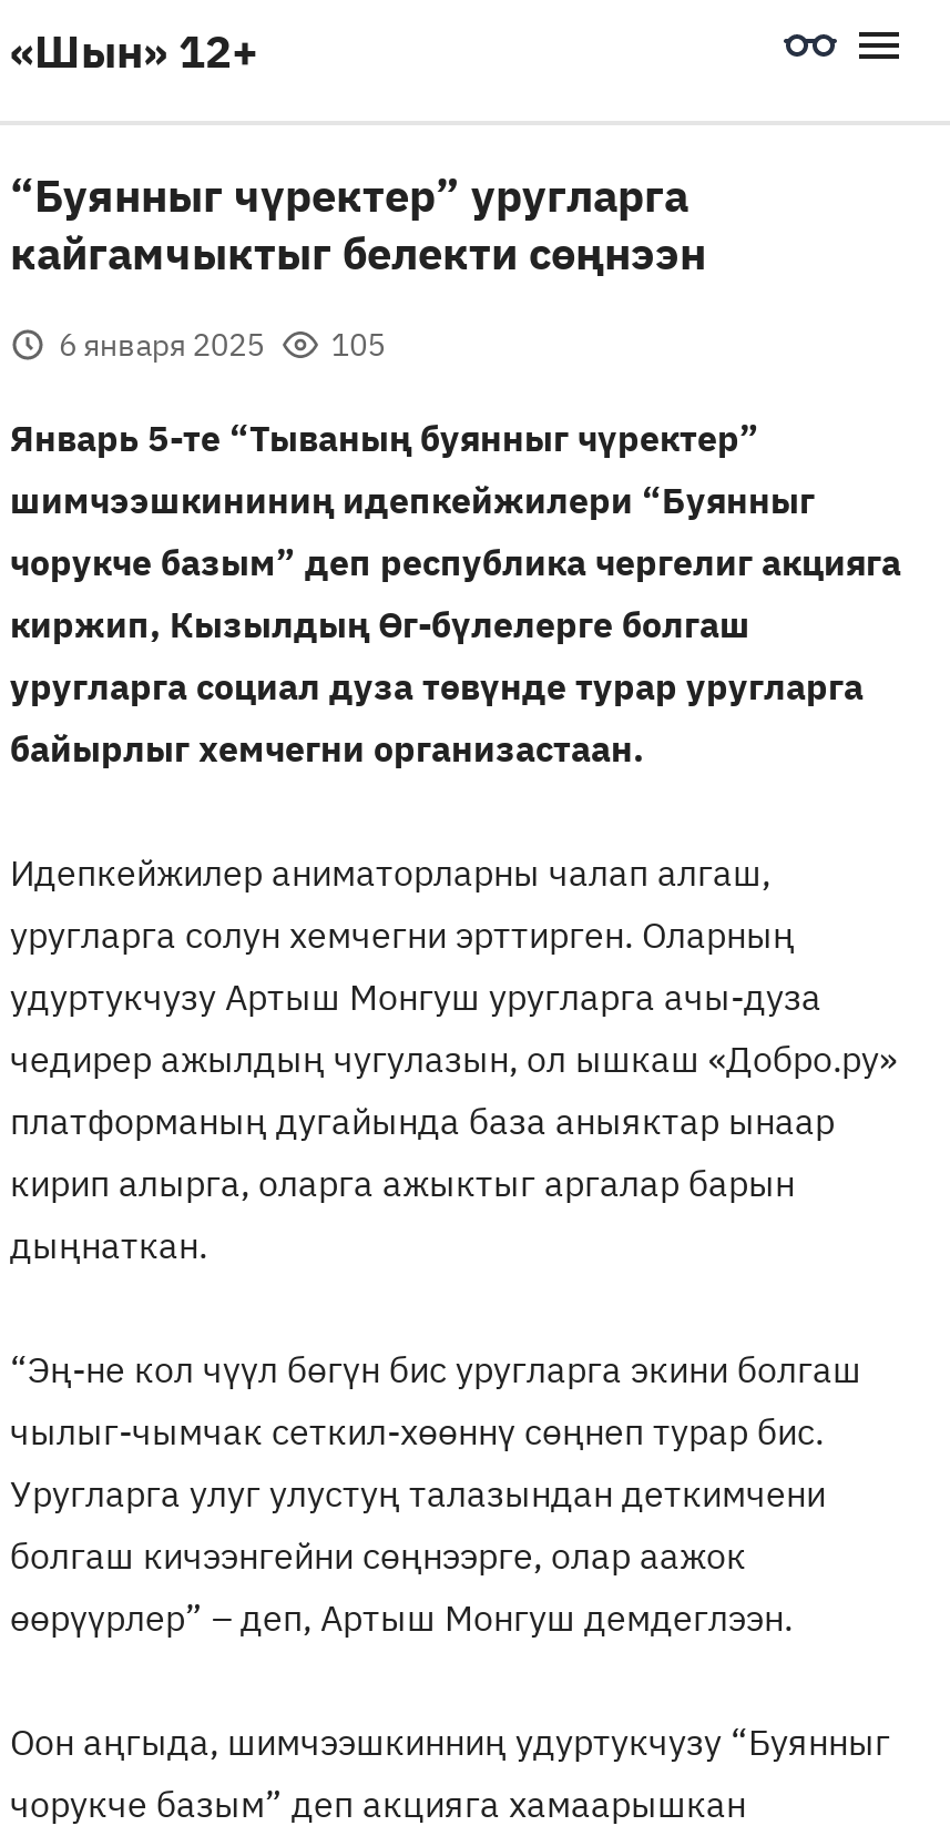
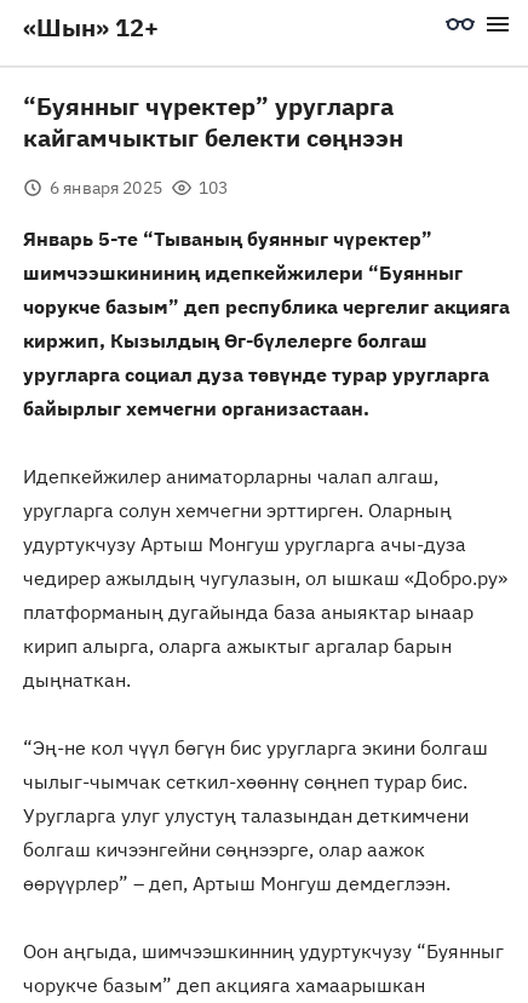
- 105
+ 103
